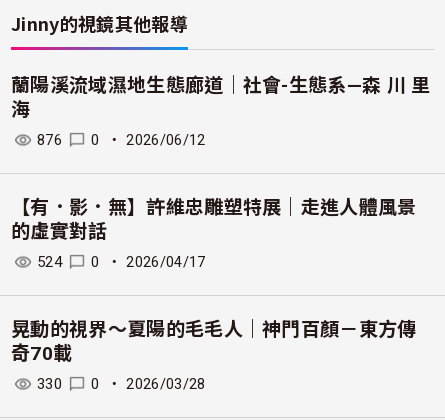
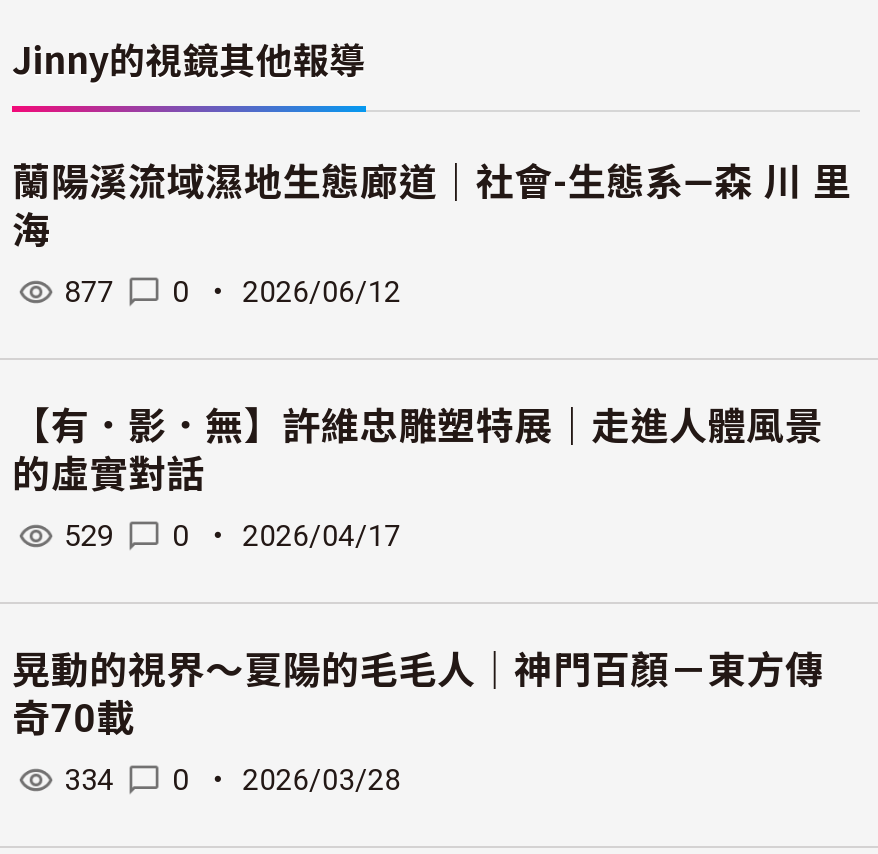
- 876 0 ・2026/06/12
+ 877 0 ・2026/06/12

- 524 0 ・2026/04/17
+ 529 0 ・2026/04/17

- 330 0 ・2026/03/28
+ 334 0 ・2026/03/28
